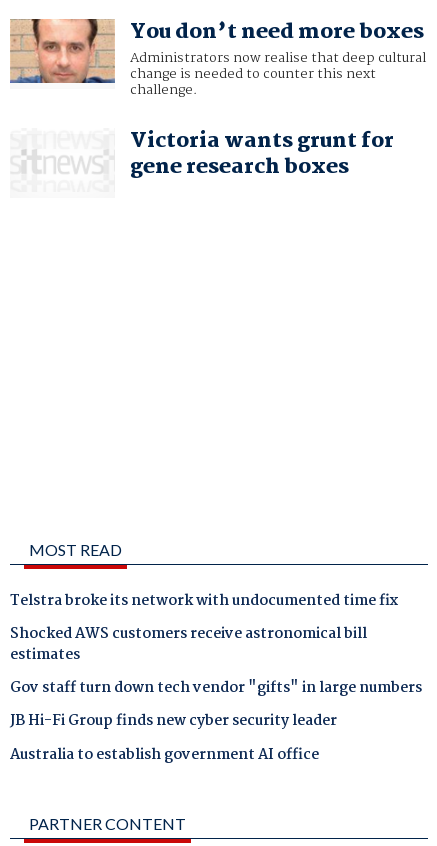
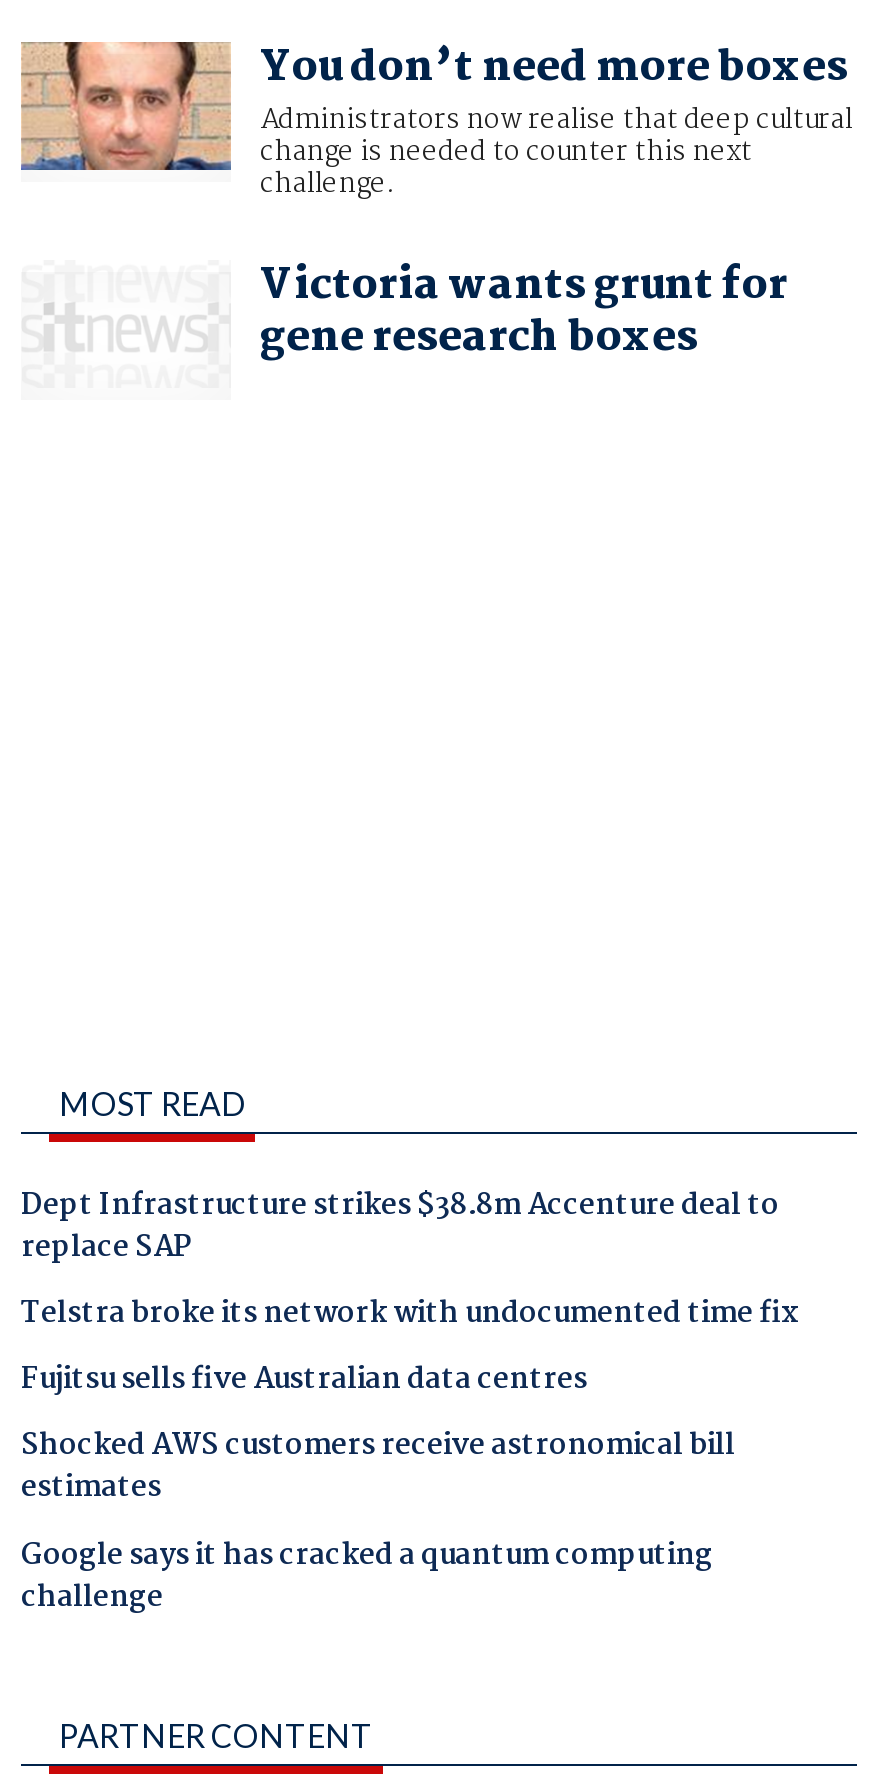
+ Dept Infrastructure strikes $38.8m Accenture deal to
+ replace SAP

+ Fujitsu sells five Australian data centres

moved down: Shocked AWS customers receive astronomical bill | estimates

- Gov staff turn down tech vendor "gifts" in large numbers
- JB Hi-Fi Group finds new cyber security leader
- Australia to establish government AI office
+ Google says it has cracked a quantum computing
+ challenge
